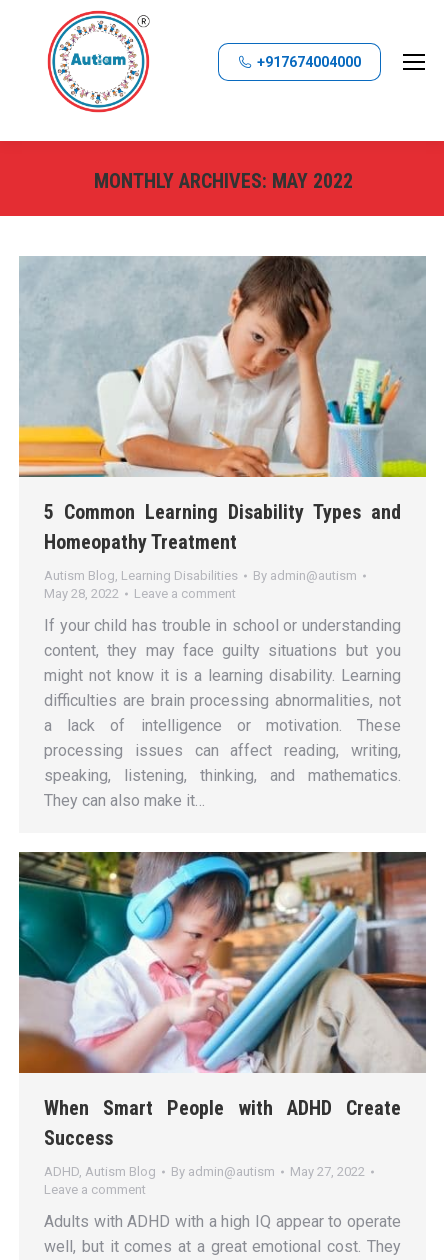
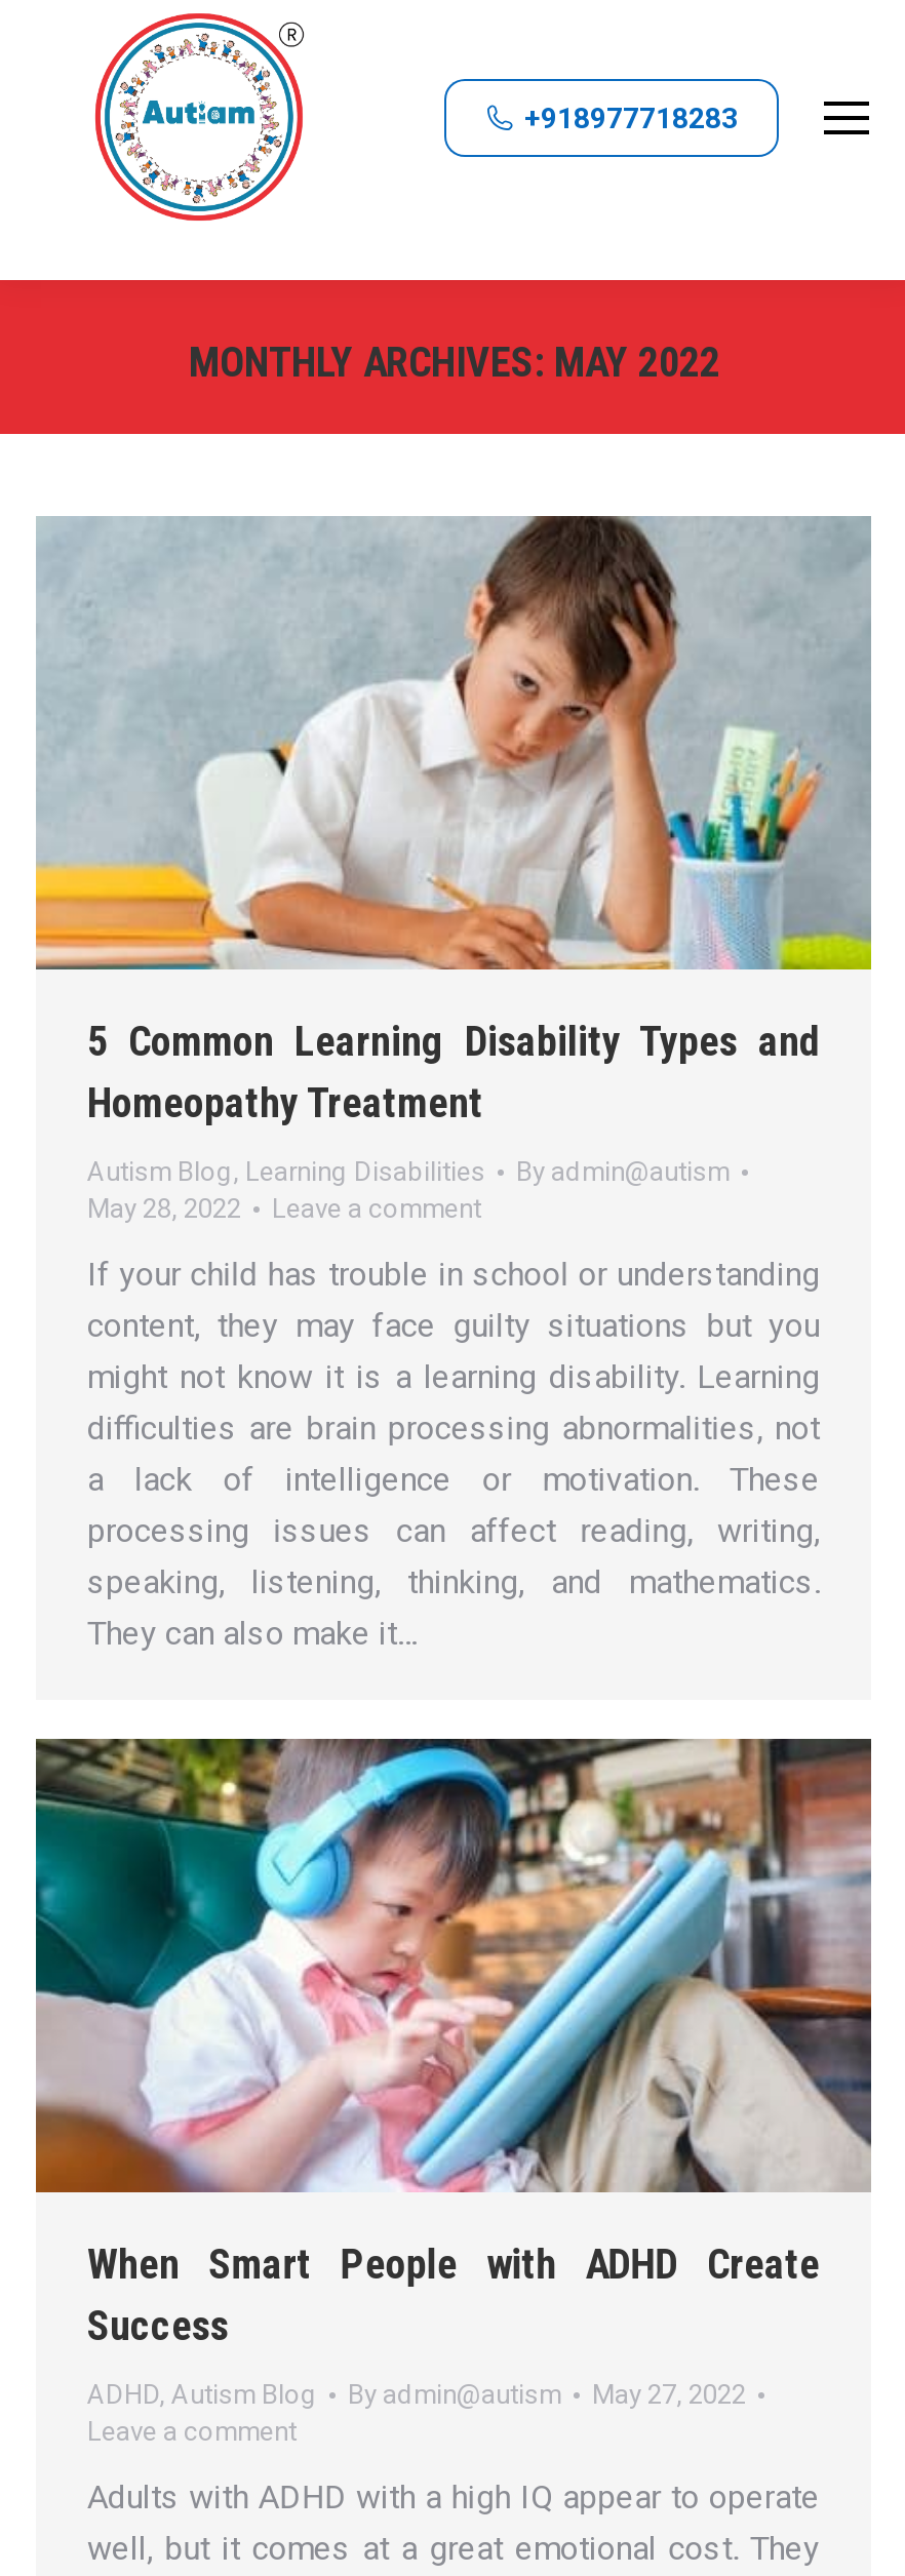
- +917674004000
+ +918977718283
